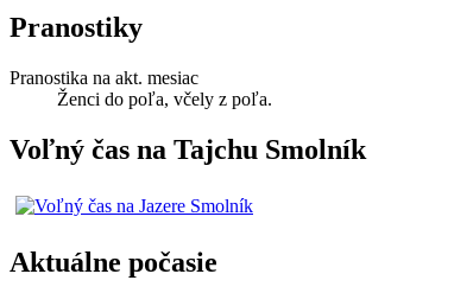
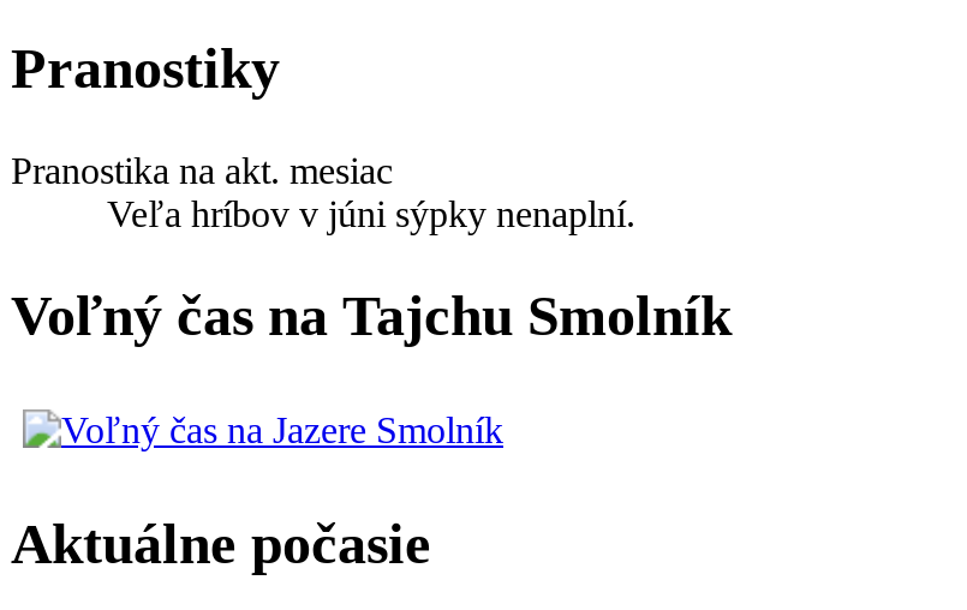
- Ženci do poľa, včely z poľa.
+ Veľa hríbov v júni sýpky nenaplní.
